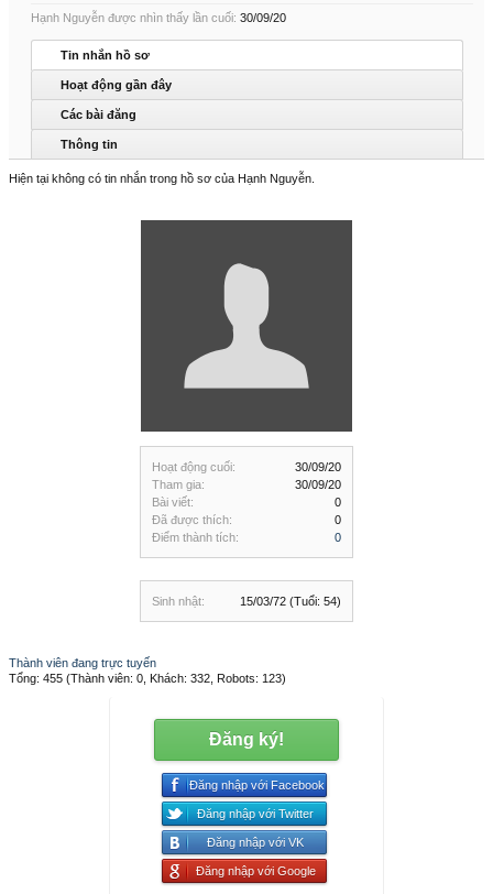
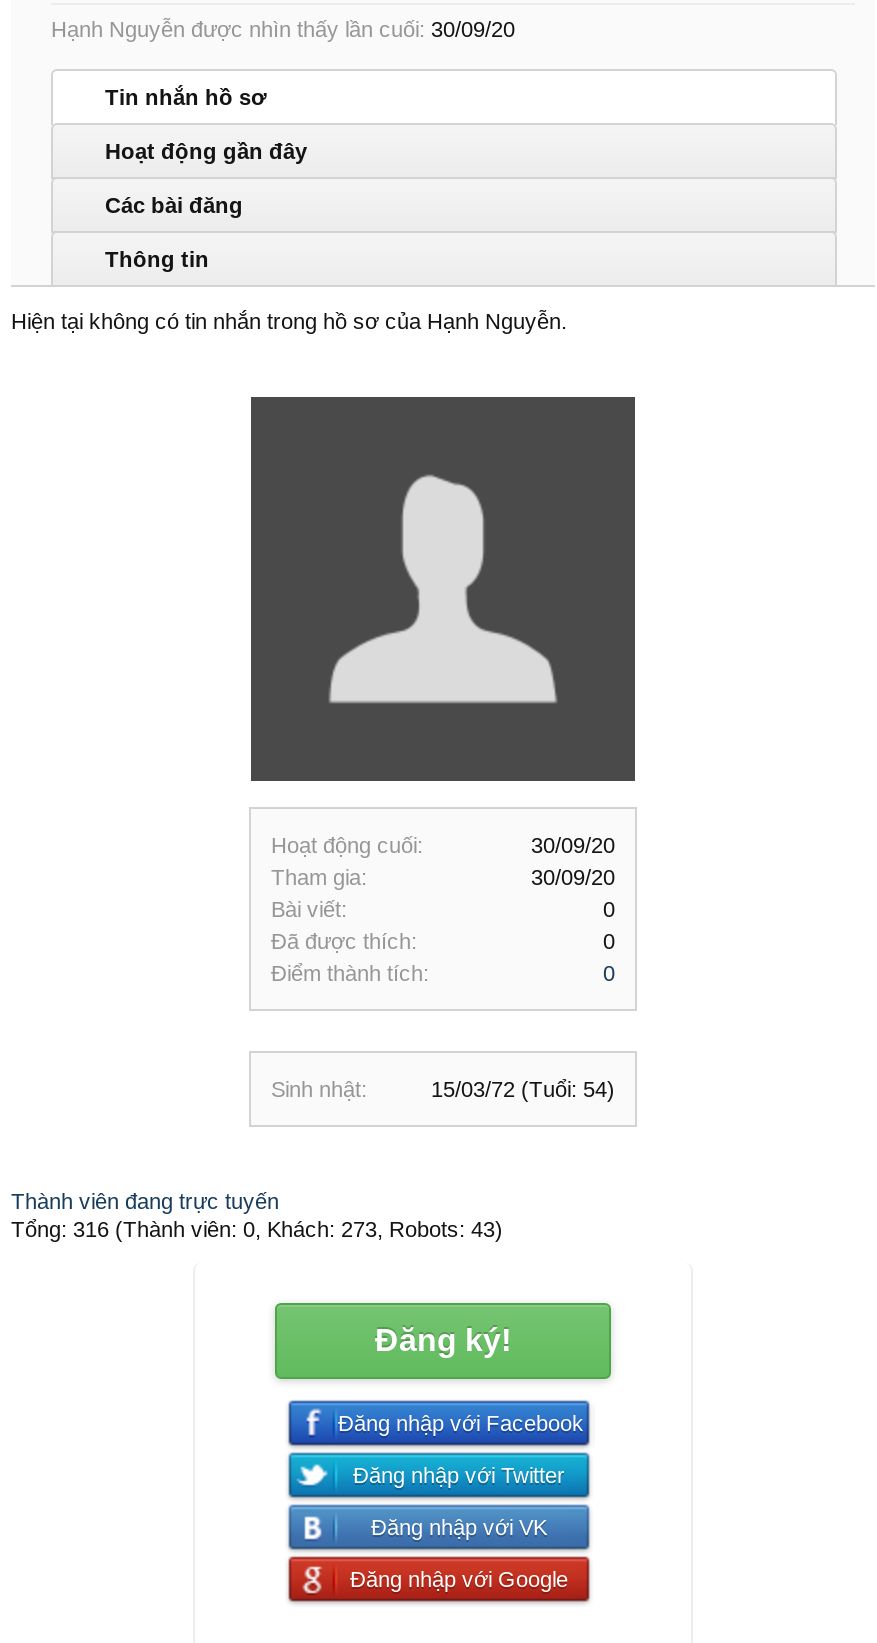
- Tổng: 455 (Thành viên: 0, Khách: 332, Robots: 123)
+ Tổng: 316 (Thành viên: 0, Khách: 273, Robots: 43)
